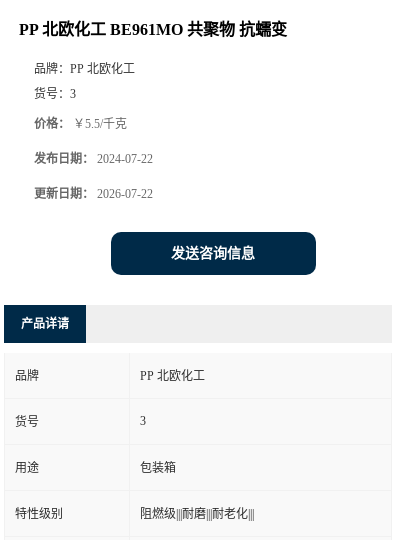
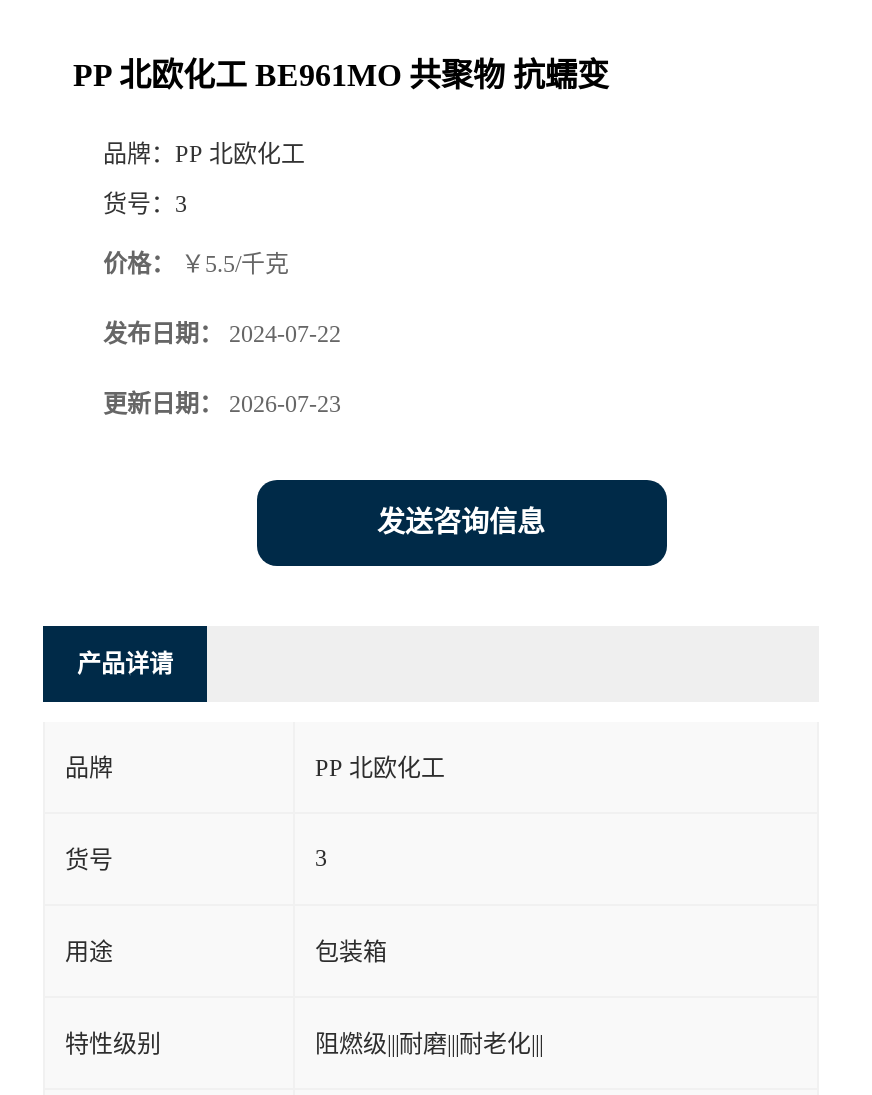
- 更新日期：2026-07-22
+ 更新日期：2026-07-23
